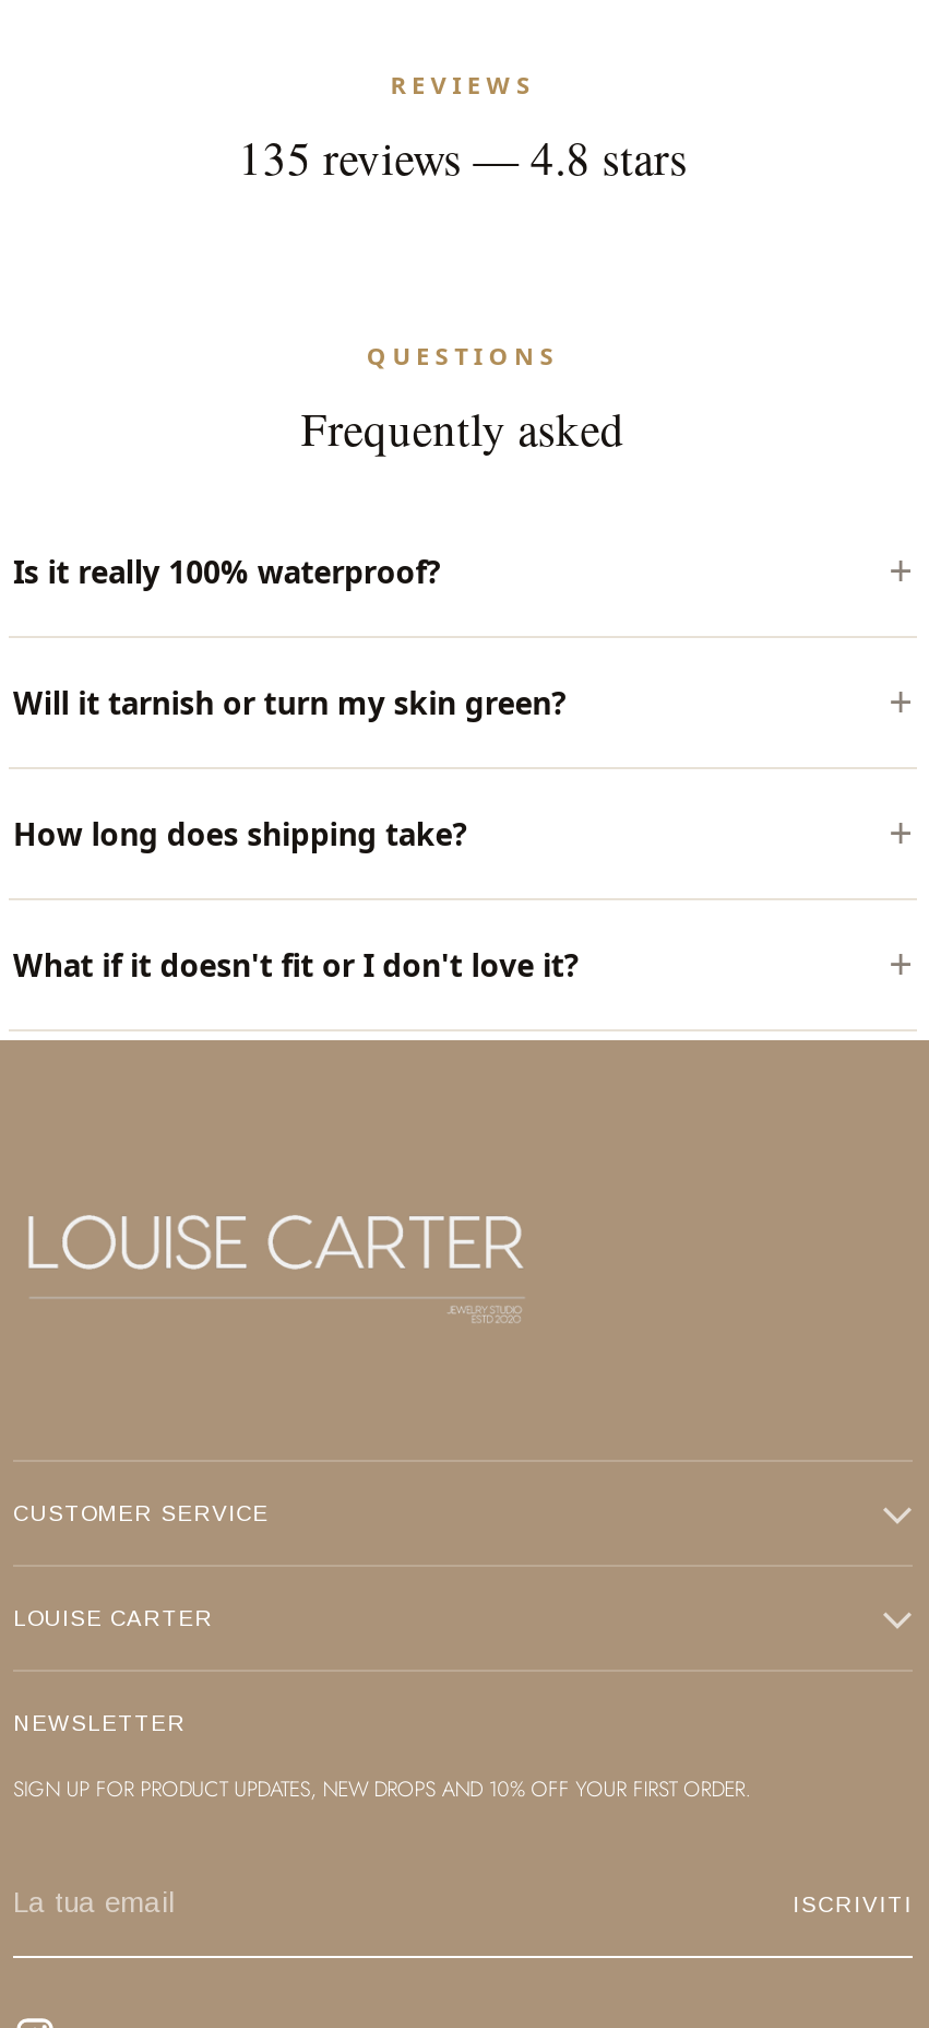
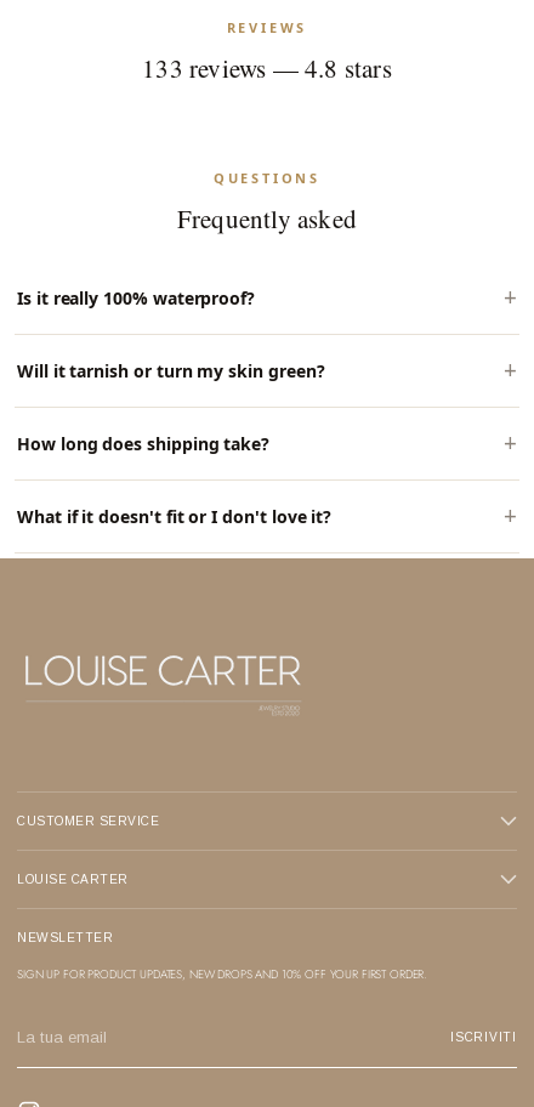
- 135 reviews — 4.8 stars
+ 133 reviews — 4.8 stars
